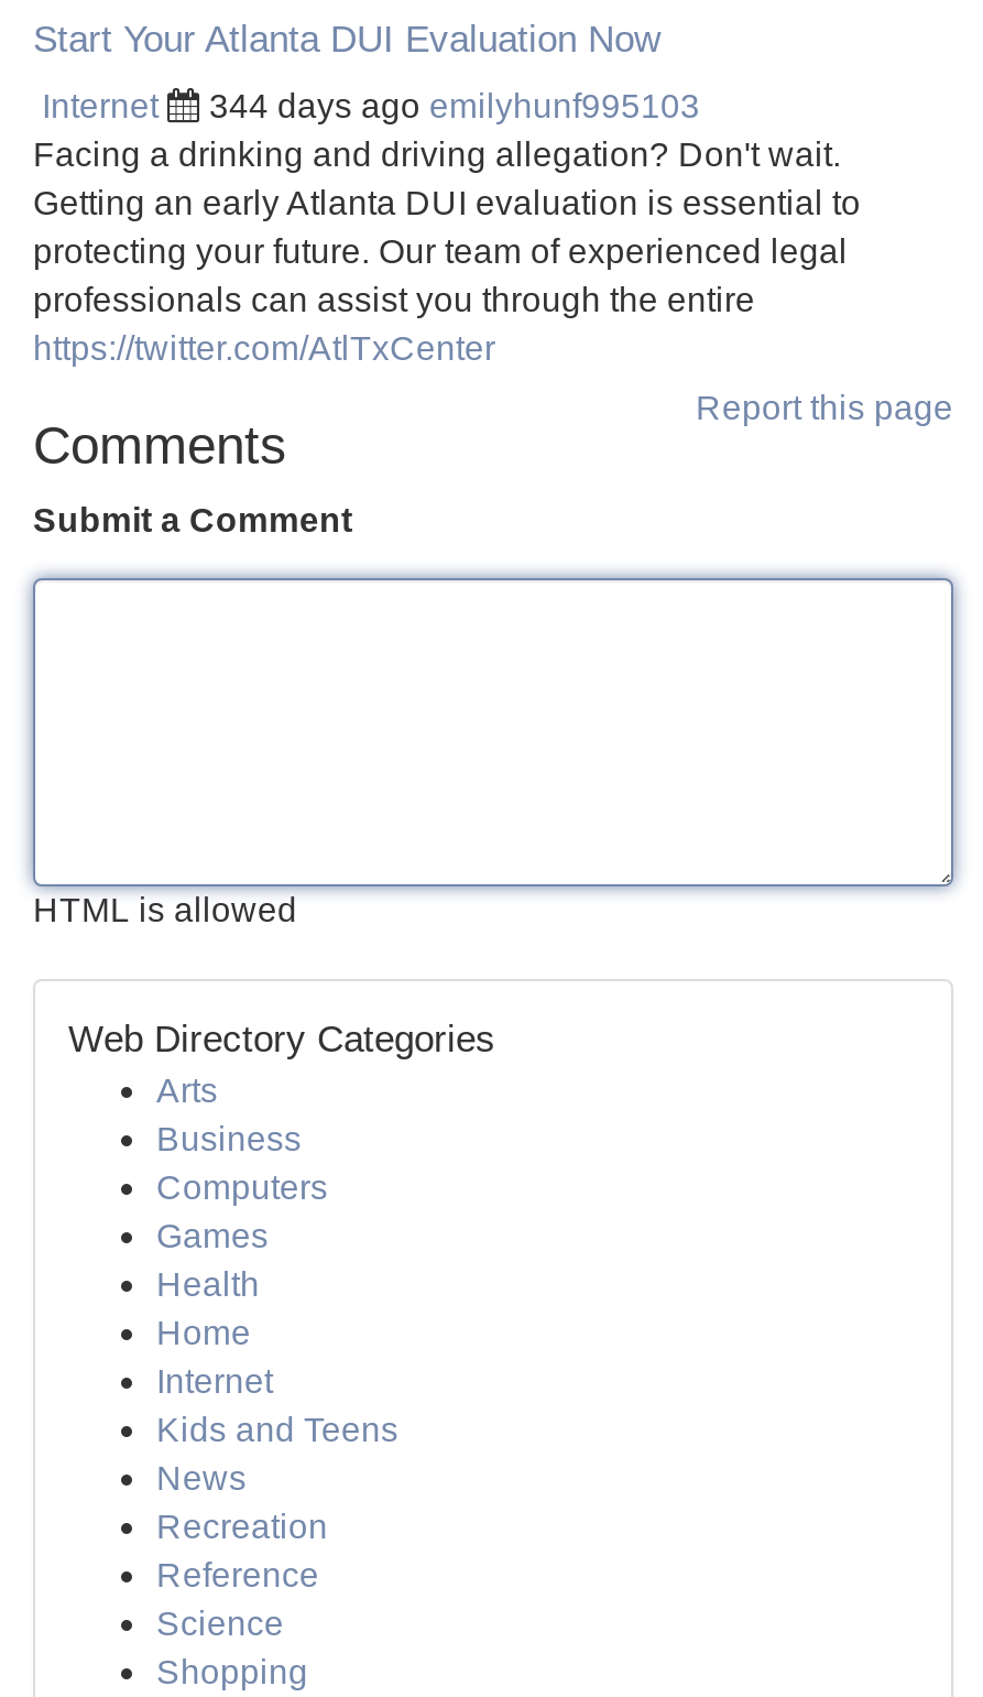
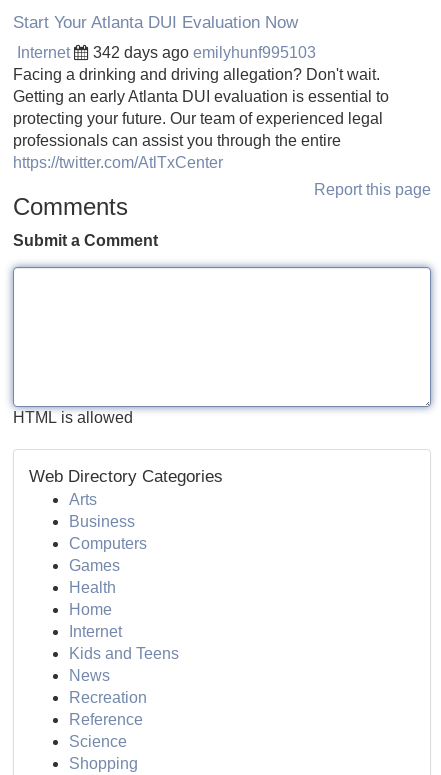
- 344 days ago emilyhunf995103
+ 342 days ago emilyhunf995103
